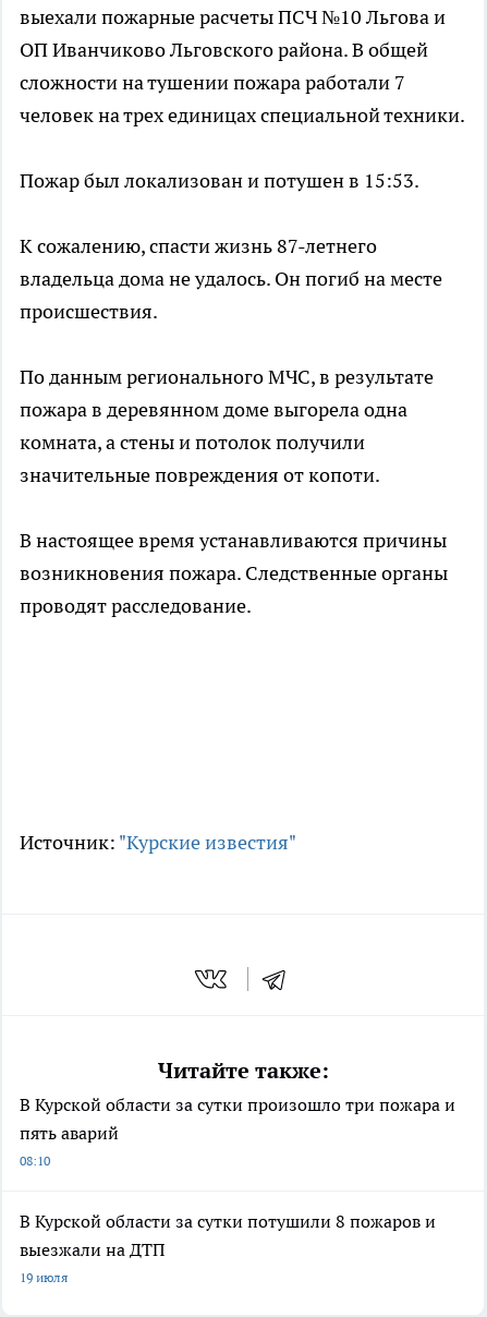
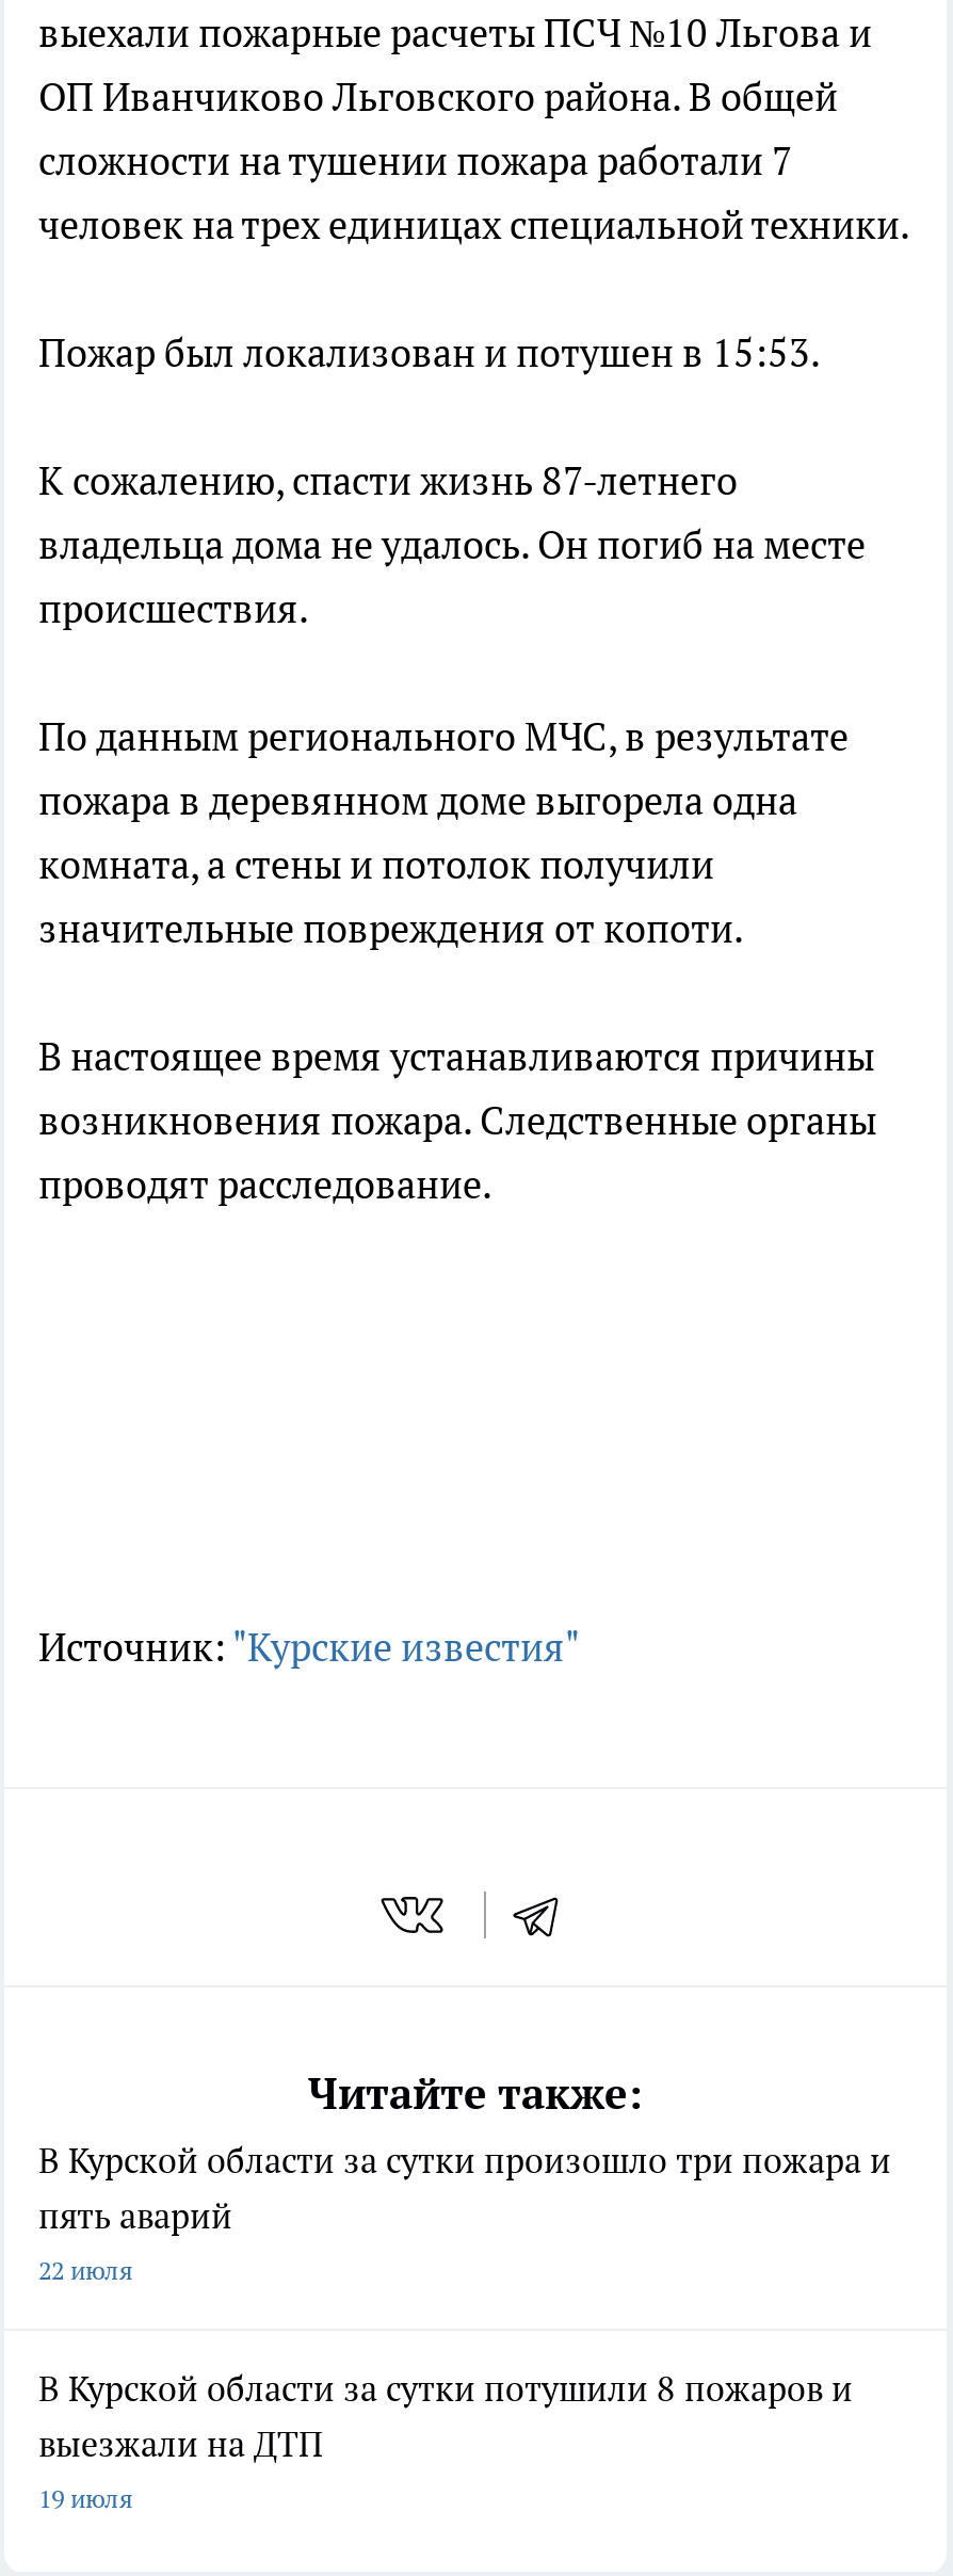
- 08:10
+ 22 июля
